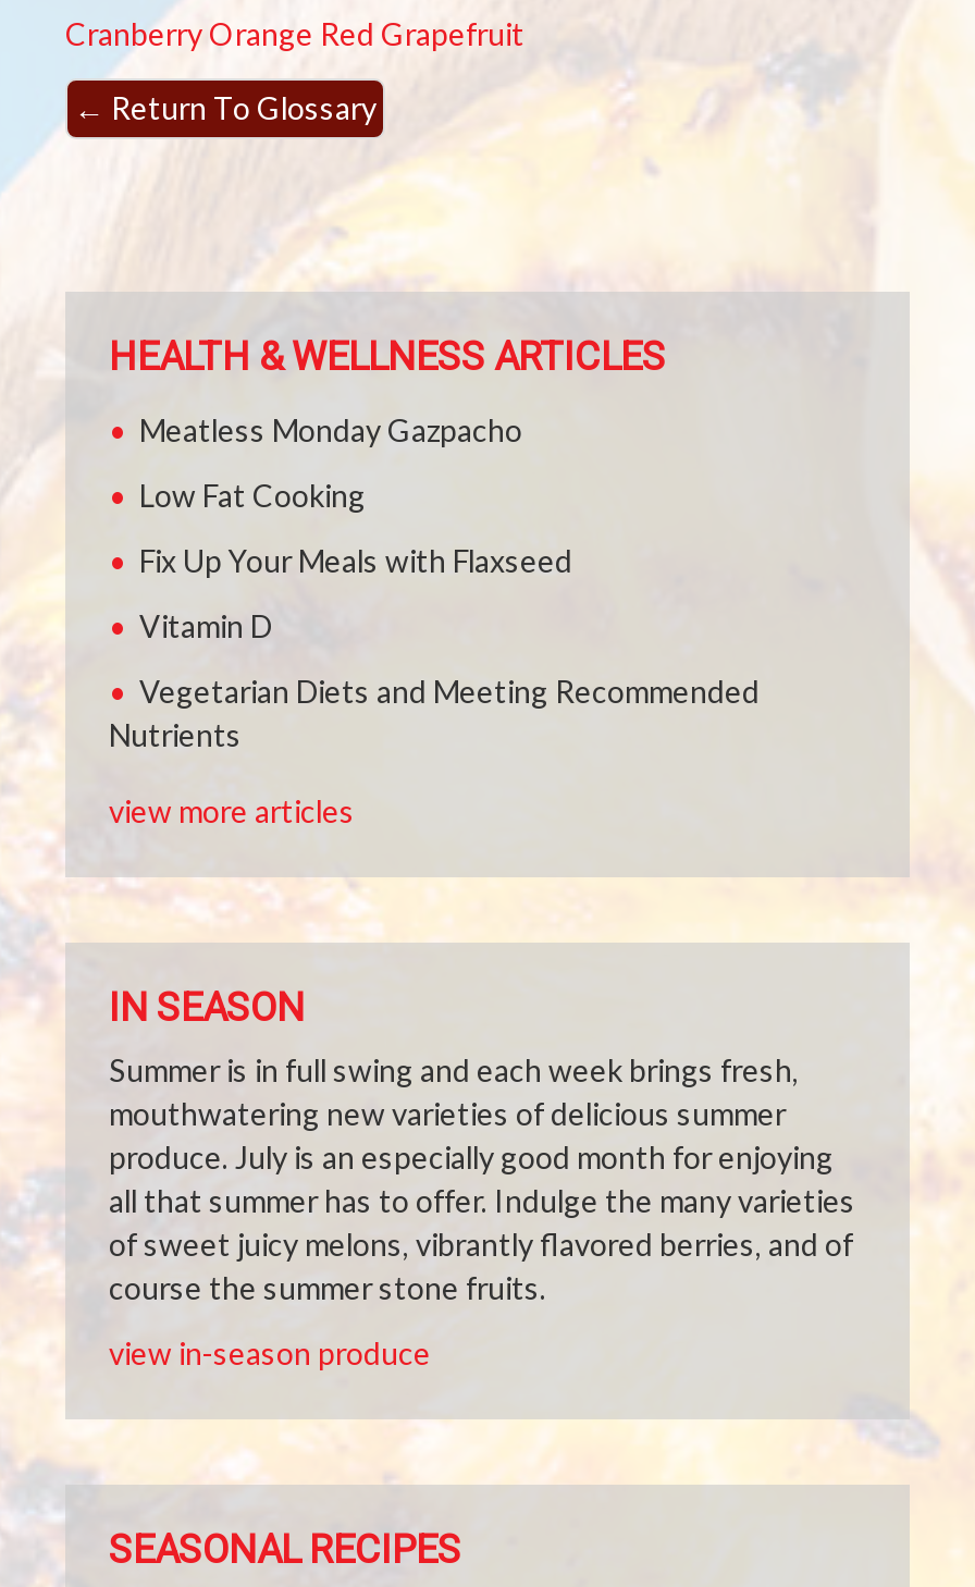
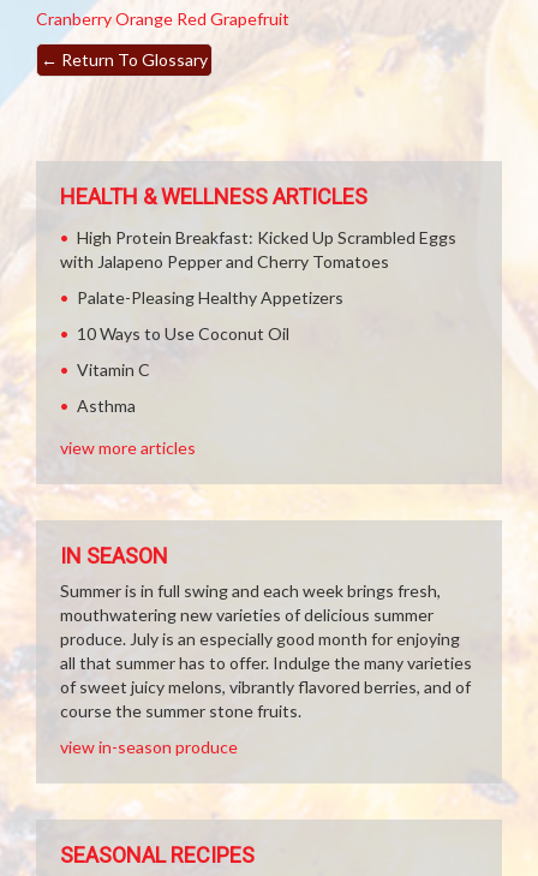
- Meatless Monday Gazpacho
+ High Protein Breakfast: Kicked Up Scrambled Eggs
+ with Jalapeno Pepper and Cherry Tomatoes

- Low Fat Cooking
+ Palate-Pleasing Healthy Appetizers

- Fix Up Your Meals with Flaxseed
+ 10 Ways to Use Coconut Oil

- Vitamin D
+ Vitamin C

- Vegetarian Diets and Meeting Recommended
- Nutrients
+ Asthma
